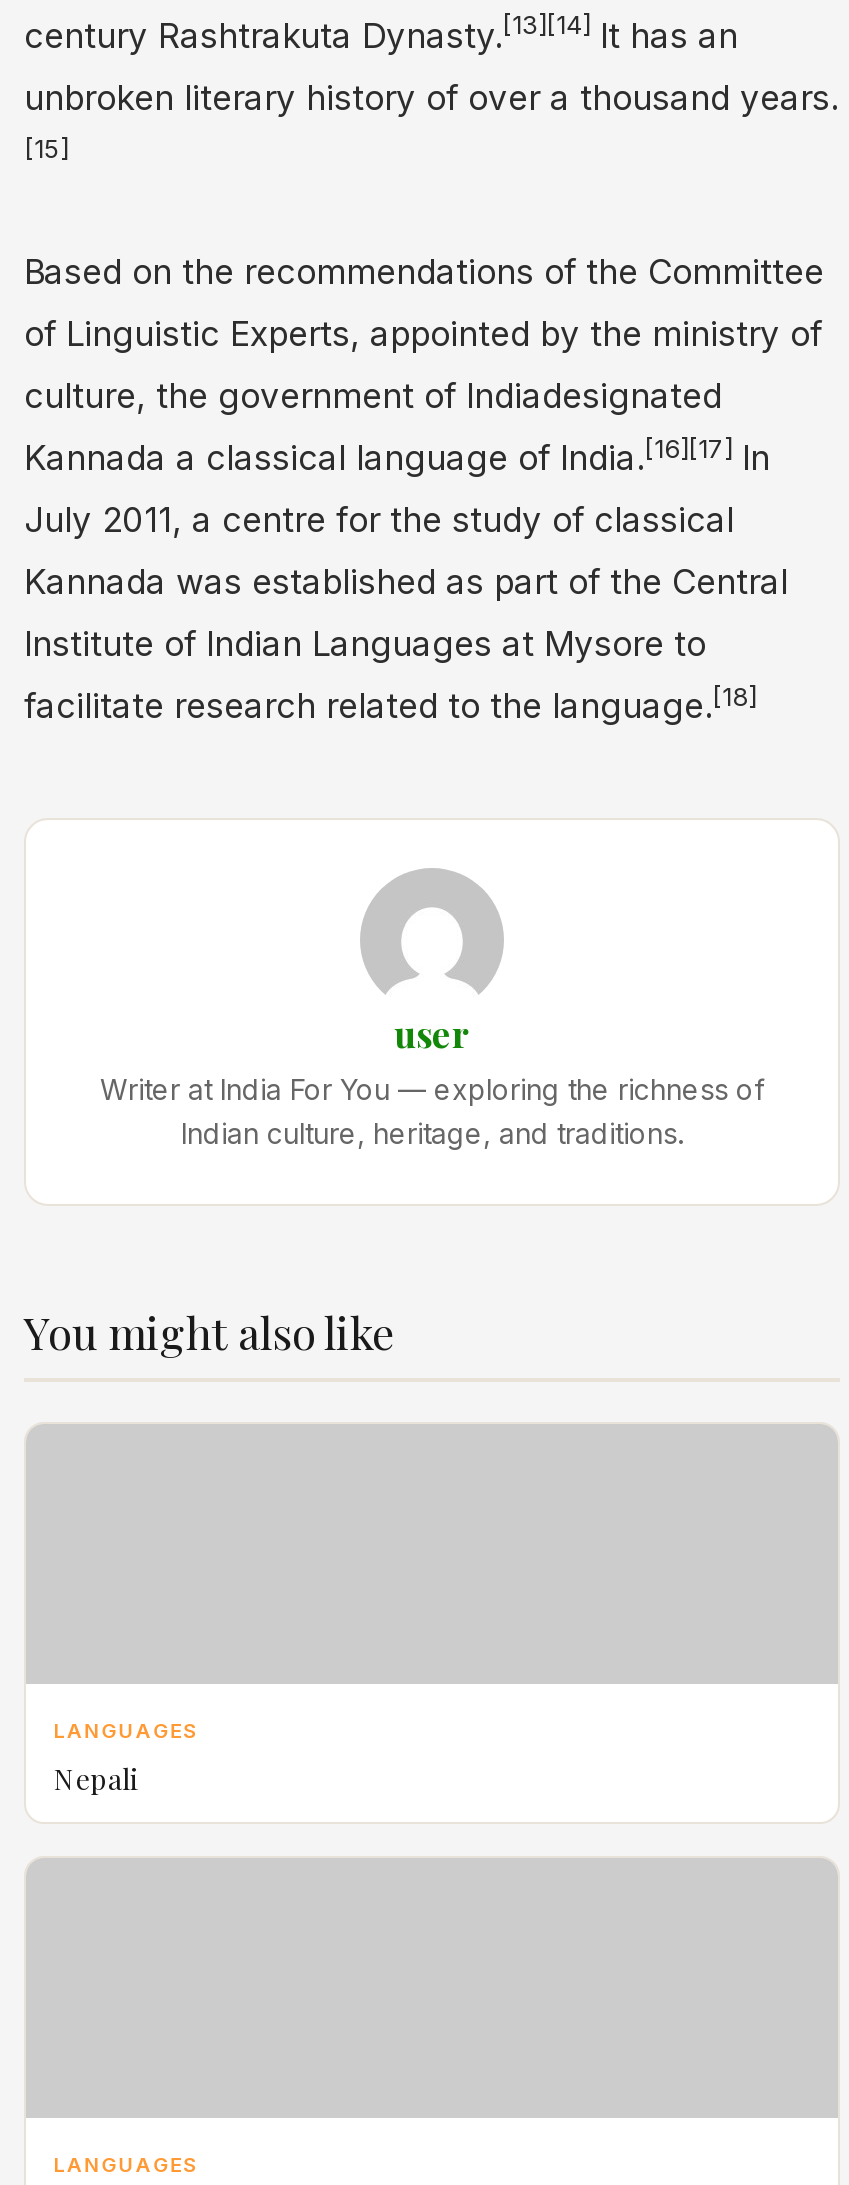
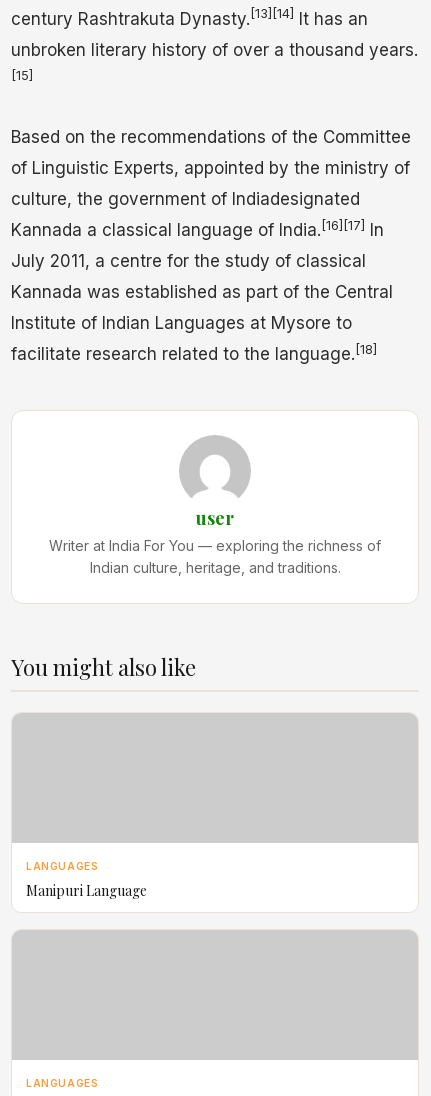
- Nepali
+ Manipuri Language
